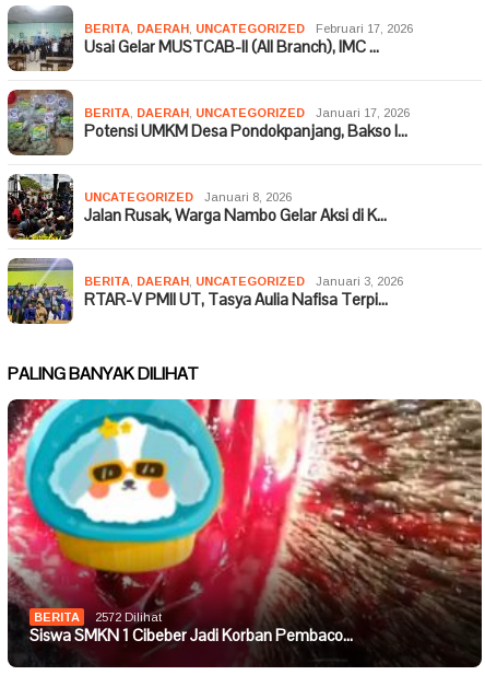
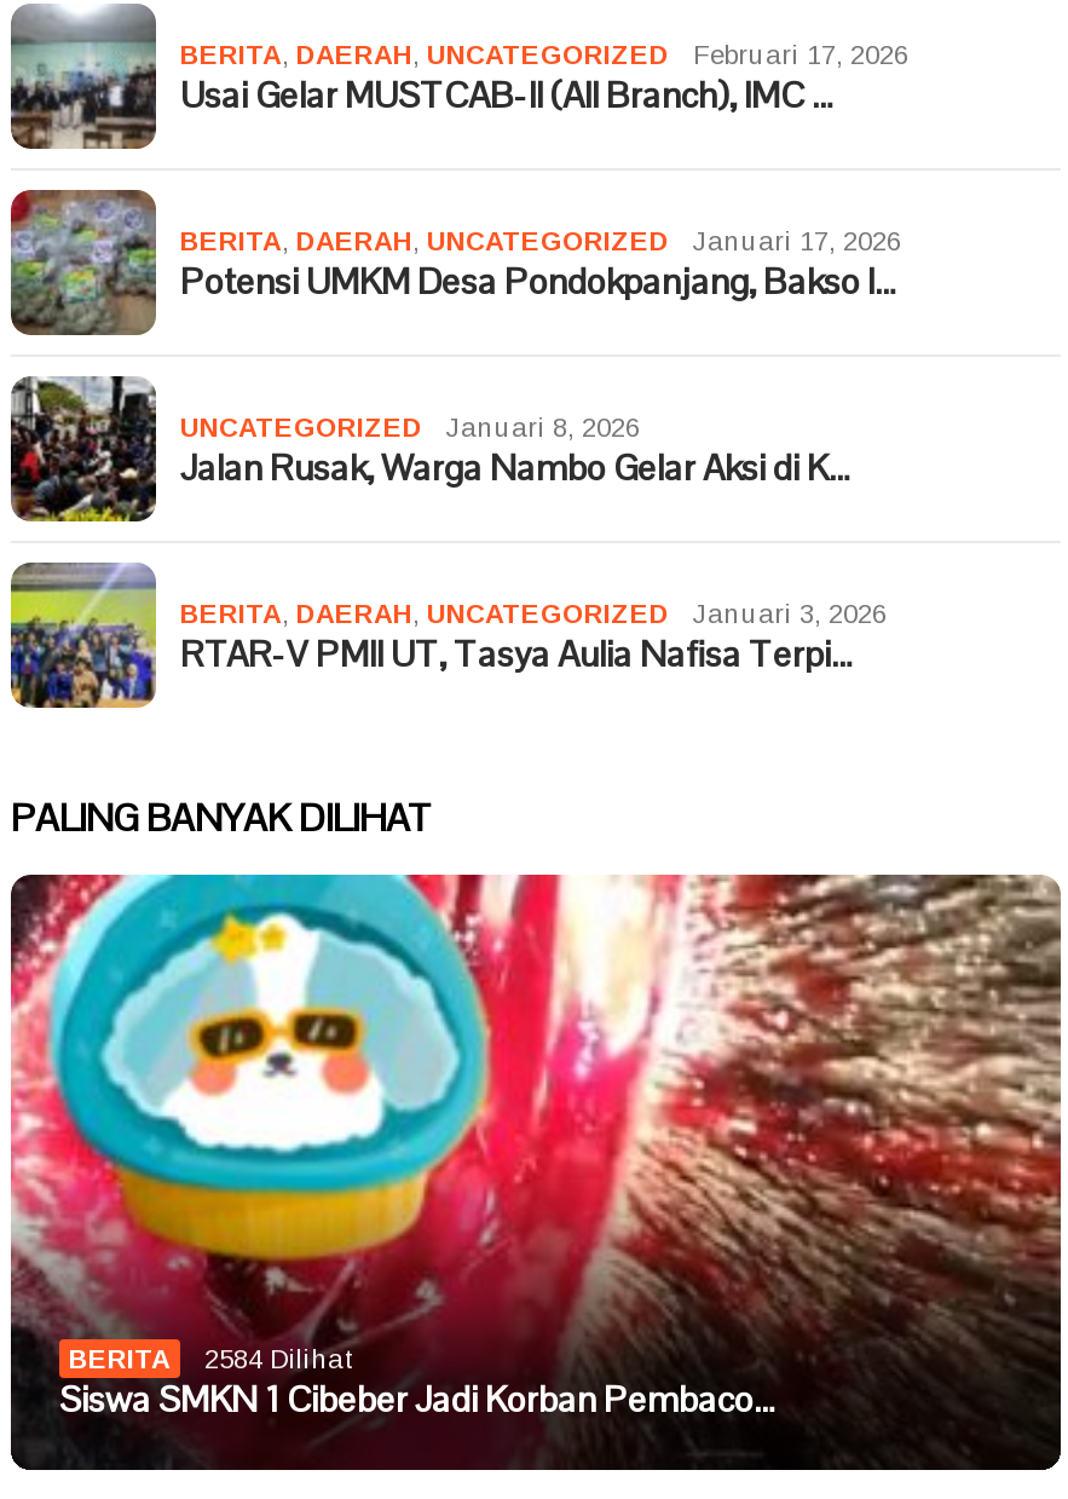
- BERITA 2572 Dilihat
+ BERITA 2584 Dilihat
